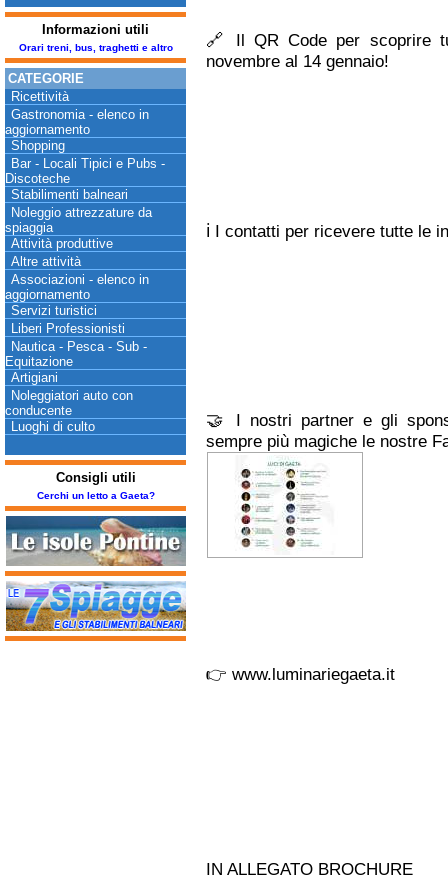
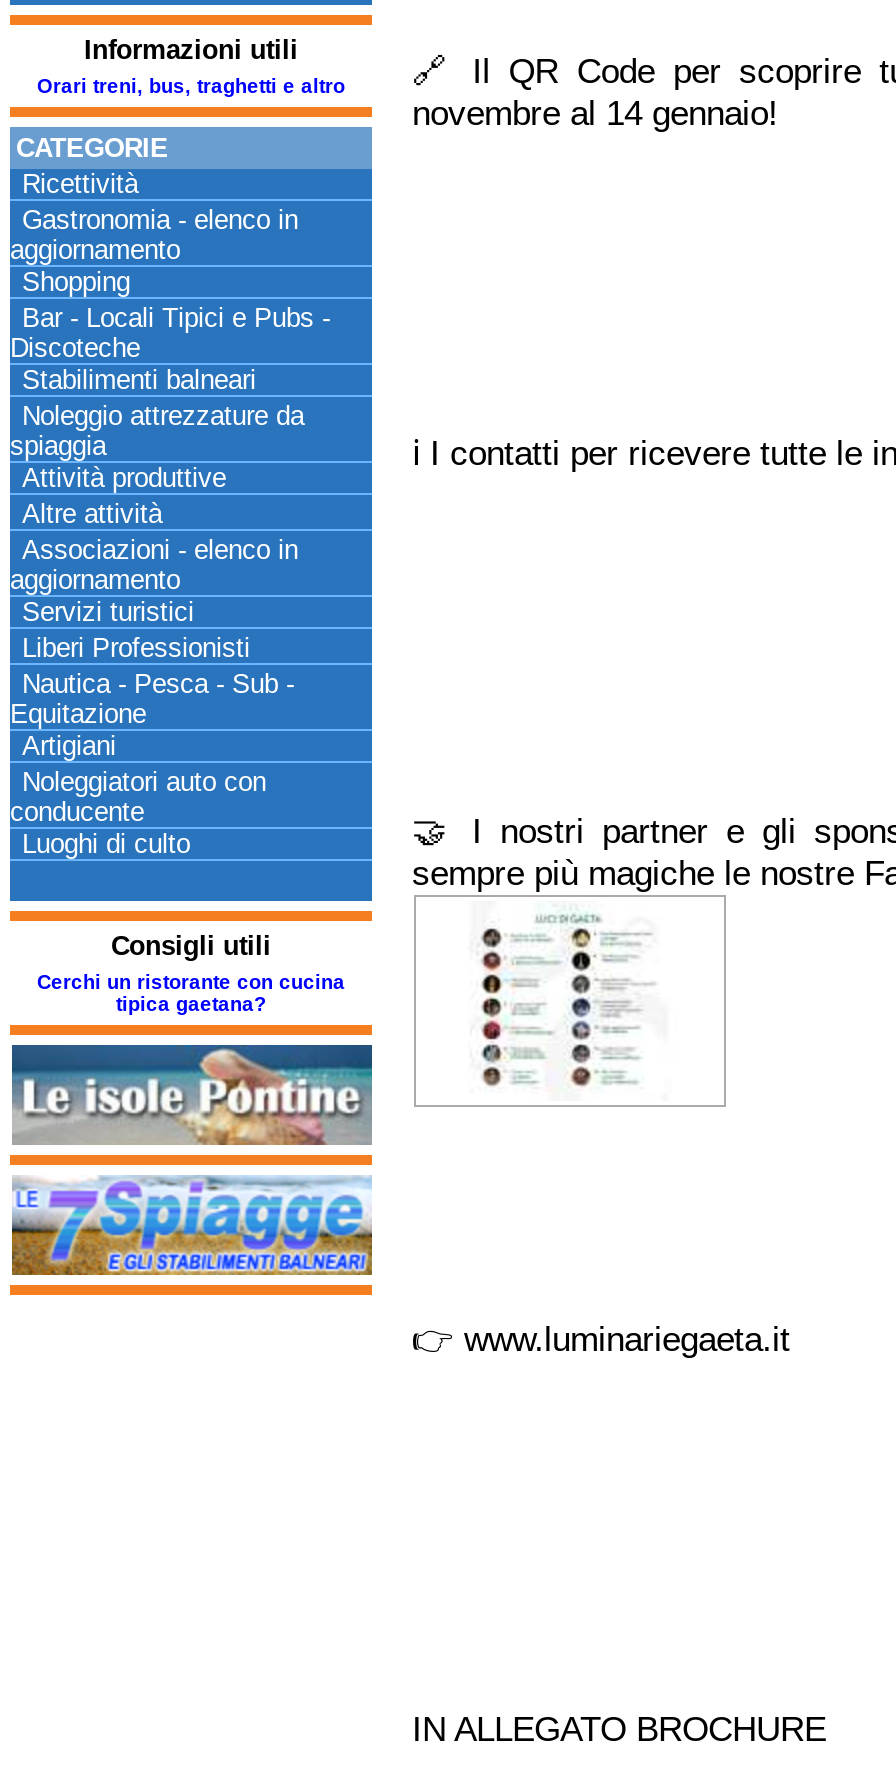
- Cerchi un letto a Gaeta?
+ Cerchi un ristorante con cucina
+ tipica gaetana?

- [image]
+ [image]
